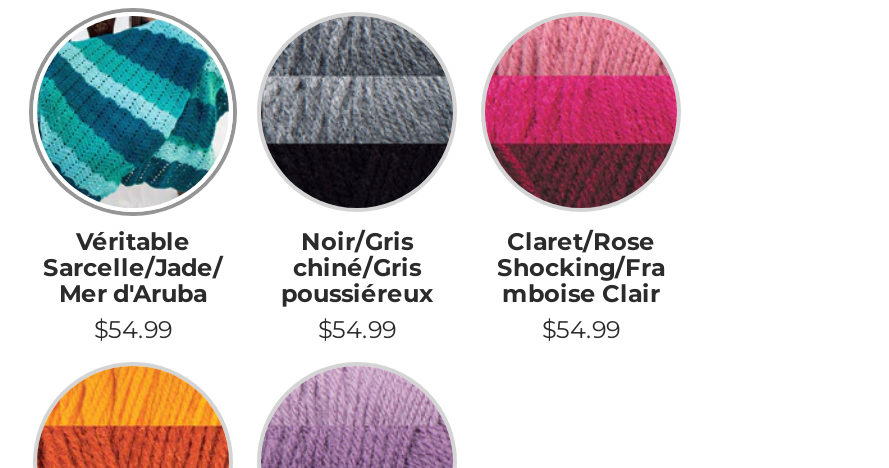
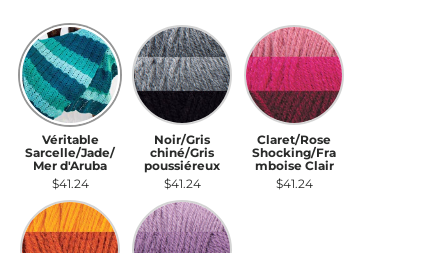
- $54.99
+ $41.24

- $54.99
+ $41.24

- $54.99
+ $41.24
